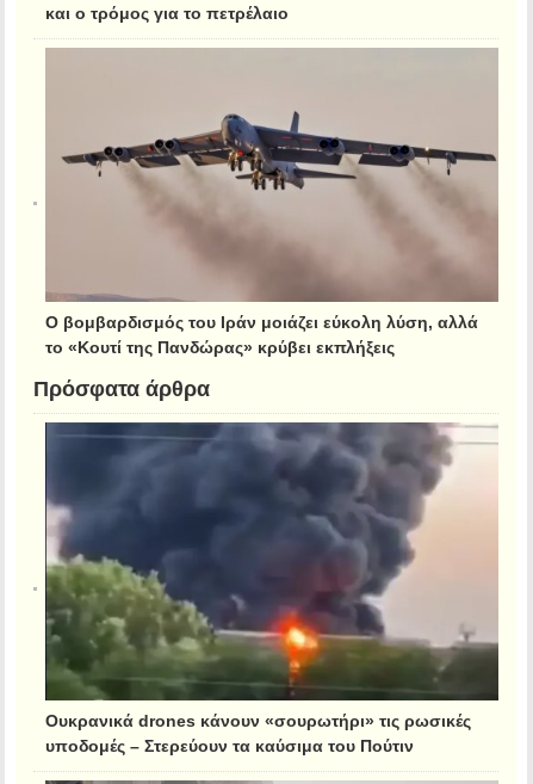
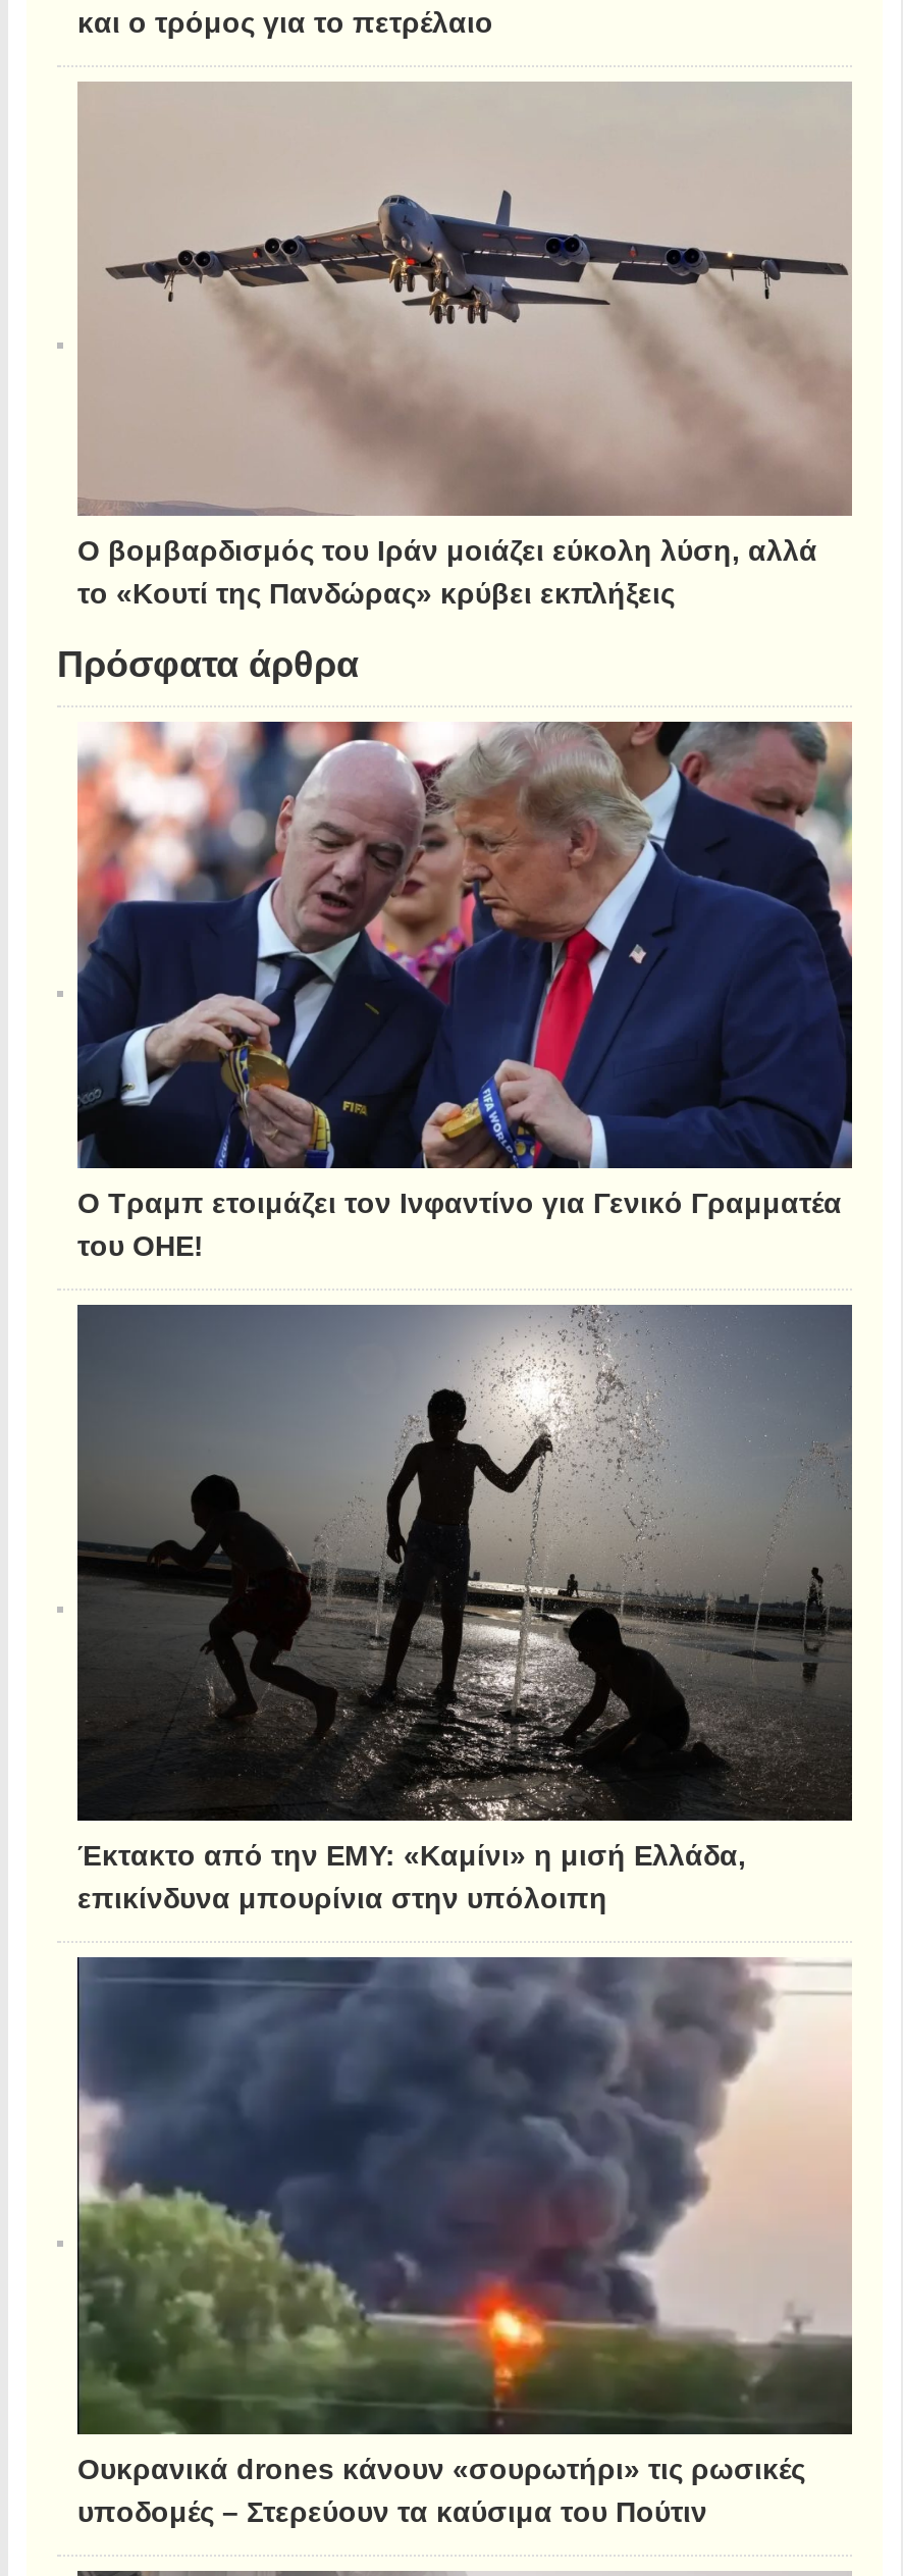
+ [image]
+ Ο Τραμπ ετοιμάζει τον Ινφαντίνο για Γενικό Γραμματέα
+ του ΟΗΕ!

+ [image]
+ Έκτακτο από την ΕΜΥ: «Καμίνι» η μισή Ελλάδα,
+ επικίνδυνα μπουρίνια στην υπόλοιπη
